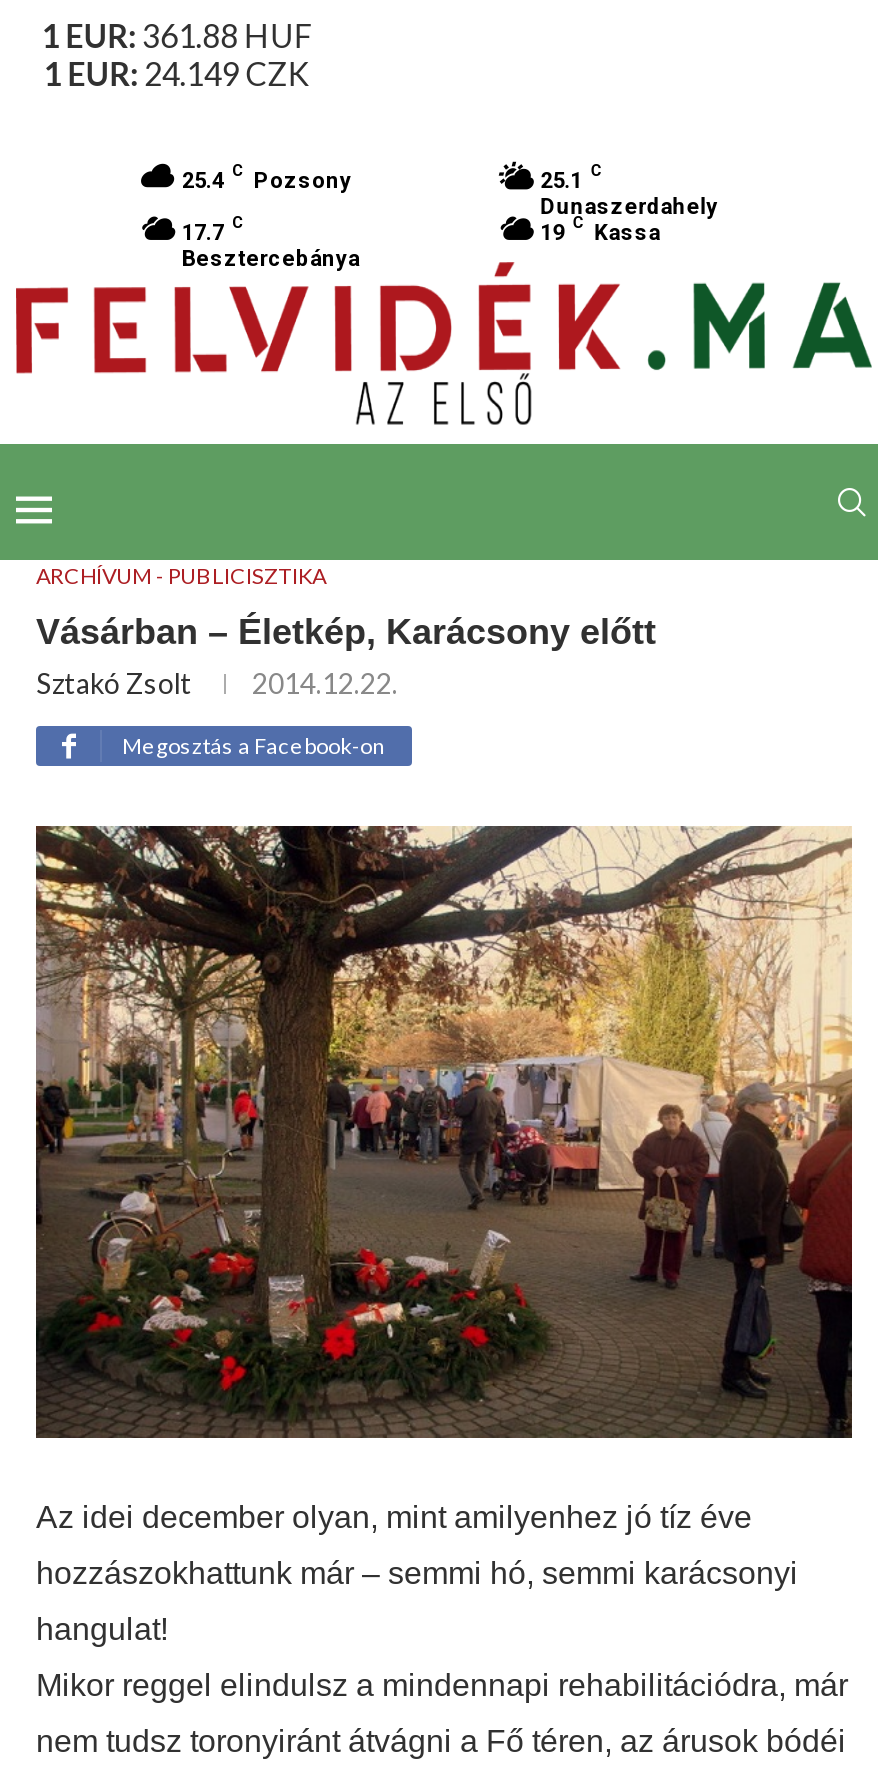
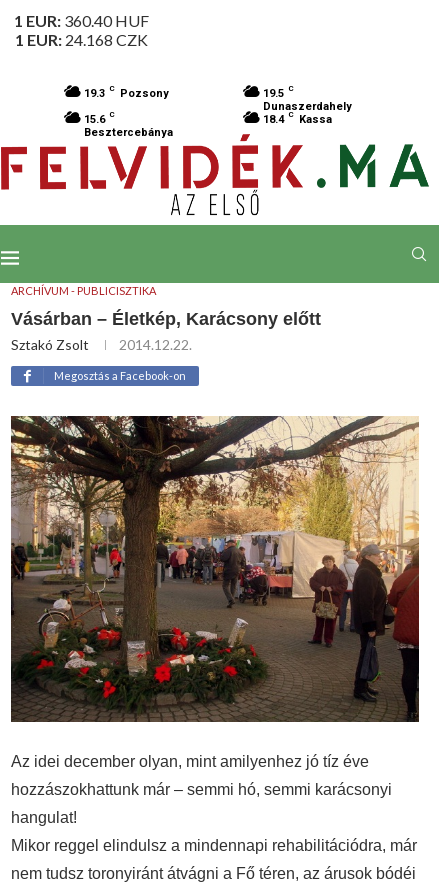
- 1 EUR: 361.88 HUF
+ 1 EUR: 360.40 HUF

- 1 EUR: 24.149 CZK
+ 1 EUR: 24.168 CZK

- 25.4 C Pozsony
+ 19.3 C Pozsony

- 25.1 C
+ 19.5 C

- 17.7 C
+ 15.6 C

- 19 C Kassa
+ 18.4 C Kassa
